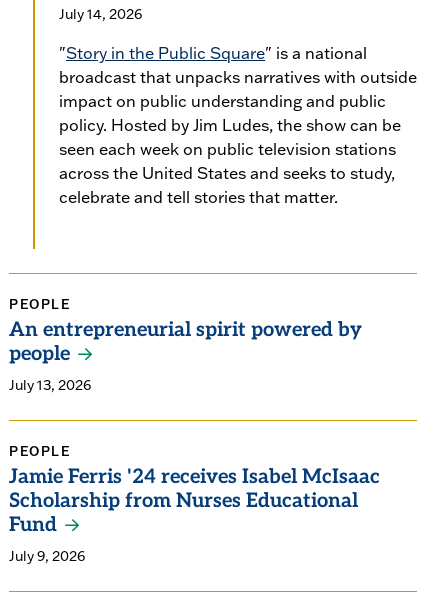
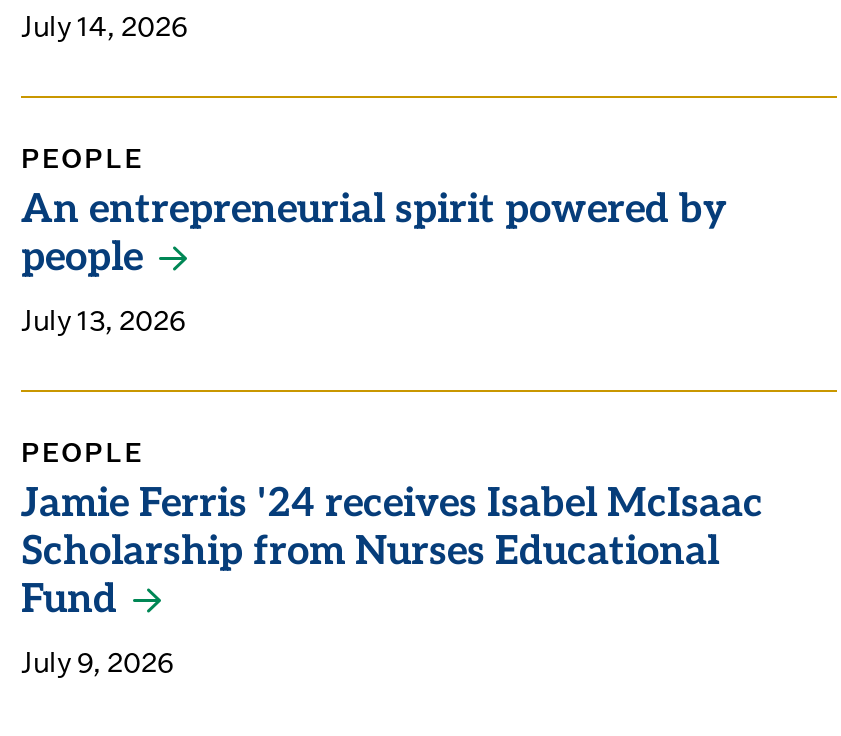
- "Story in the Public Square" is a national
- broadcast that unpacks narratives with outside
- impact on public understanding and public
- policy. Hosted by Jim Ludes, the show can be
- seen each week on public television stations
- across the United States and seeks to study,
- celebrate and tell stories that matter.
